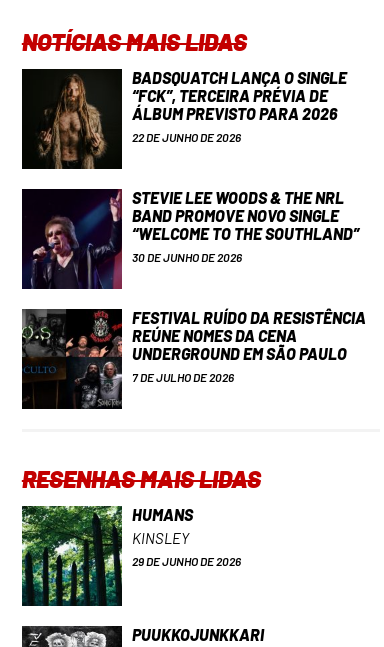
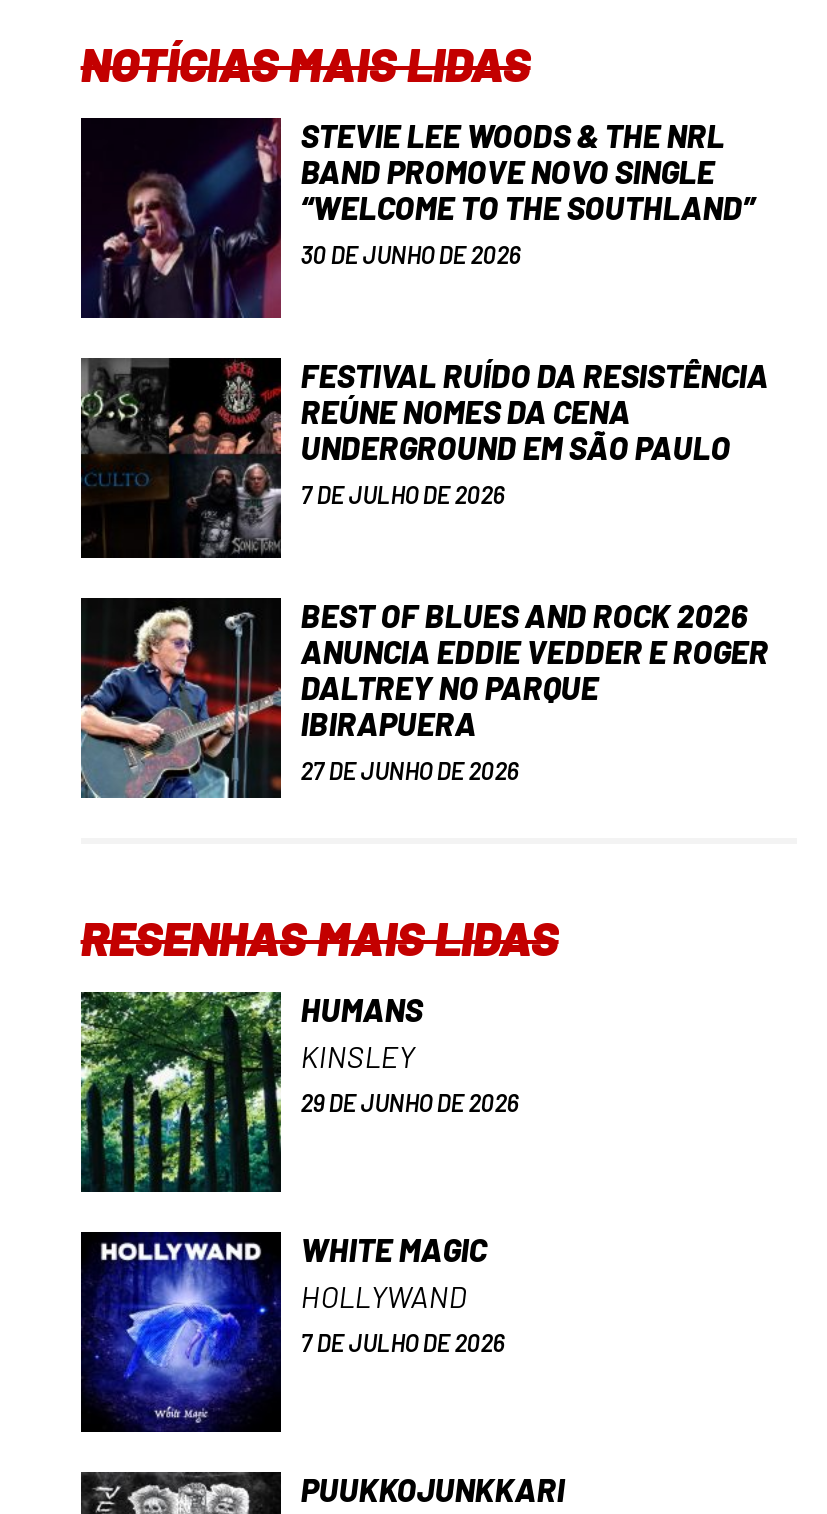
- [image]
- BADSQUATCH LANÇA O SINGLE
- “FCK”, TERCEIRA PRÉVIA DE
- ÁLBUM PREVISTO PARA 2026
- 22 DE JUNHO DE 2026

moved up: [image] | STEVIE LEE WOODS & THE NRL | BAND PROMOVE NOVO SINGLE | ... | UNDERGROUND EM SÃO PAULO | 7 DE JULHO DE 2026

+ [image]
+ BEST OF BLUES AND ROCK 2026
+ ANUNCIA EDDIE VEDDER E ROGER
+ DALTREY NO PARQUE
+ IBIRAPUERA
+ 27 DE JUNHO DE 2026

+ [image]
+ WHITE MAGIC
+ HOLLYWAND
+ 7 DE JULHO DE 2026
